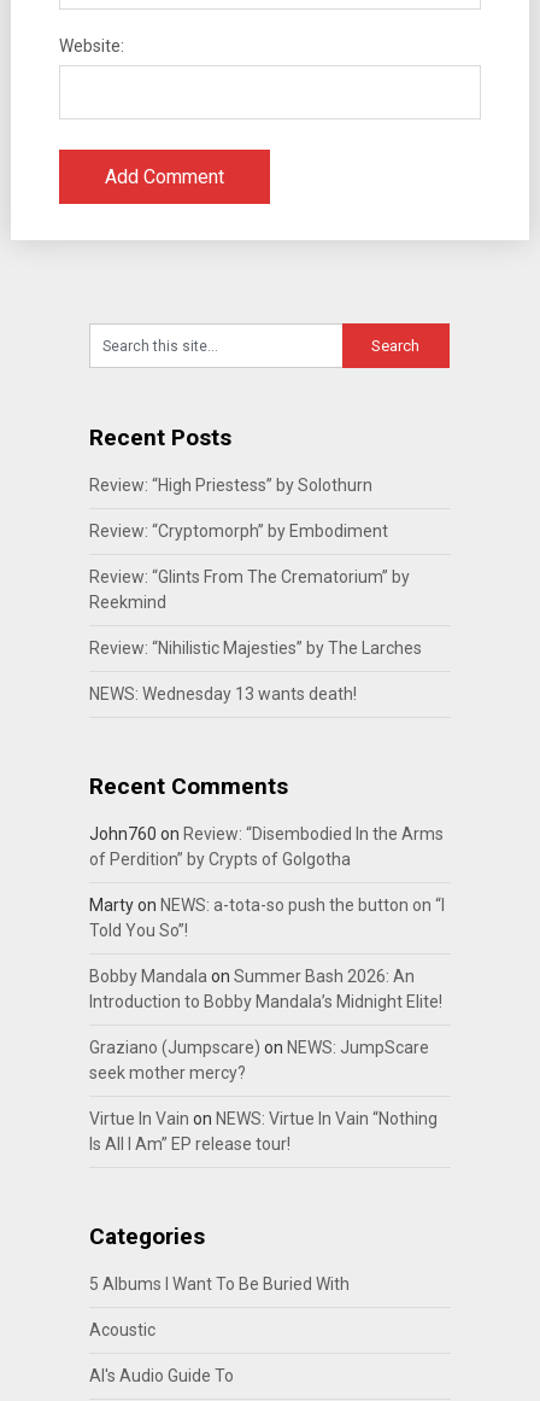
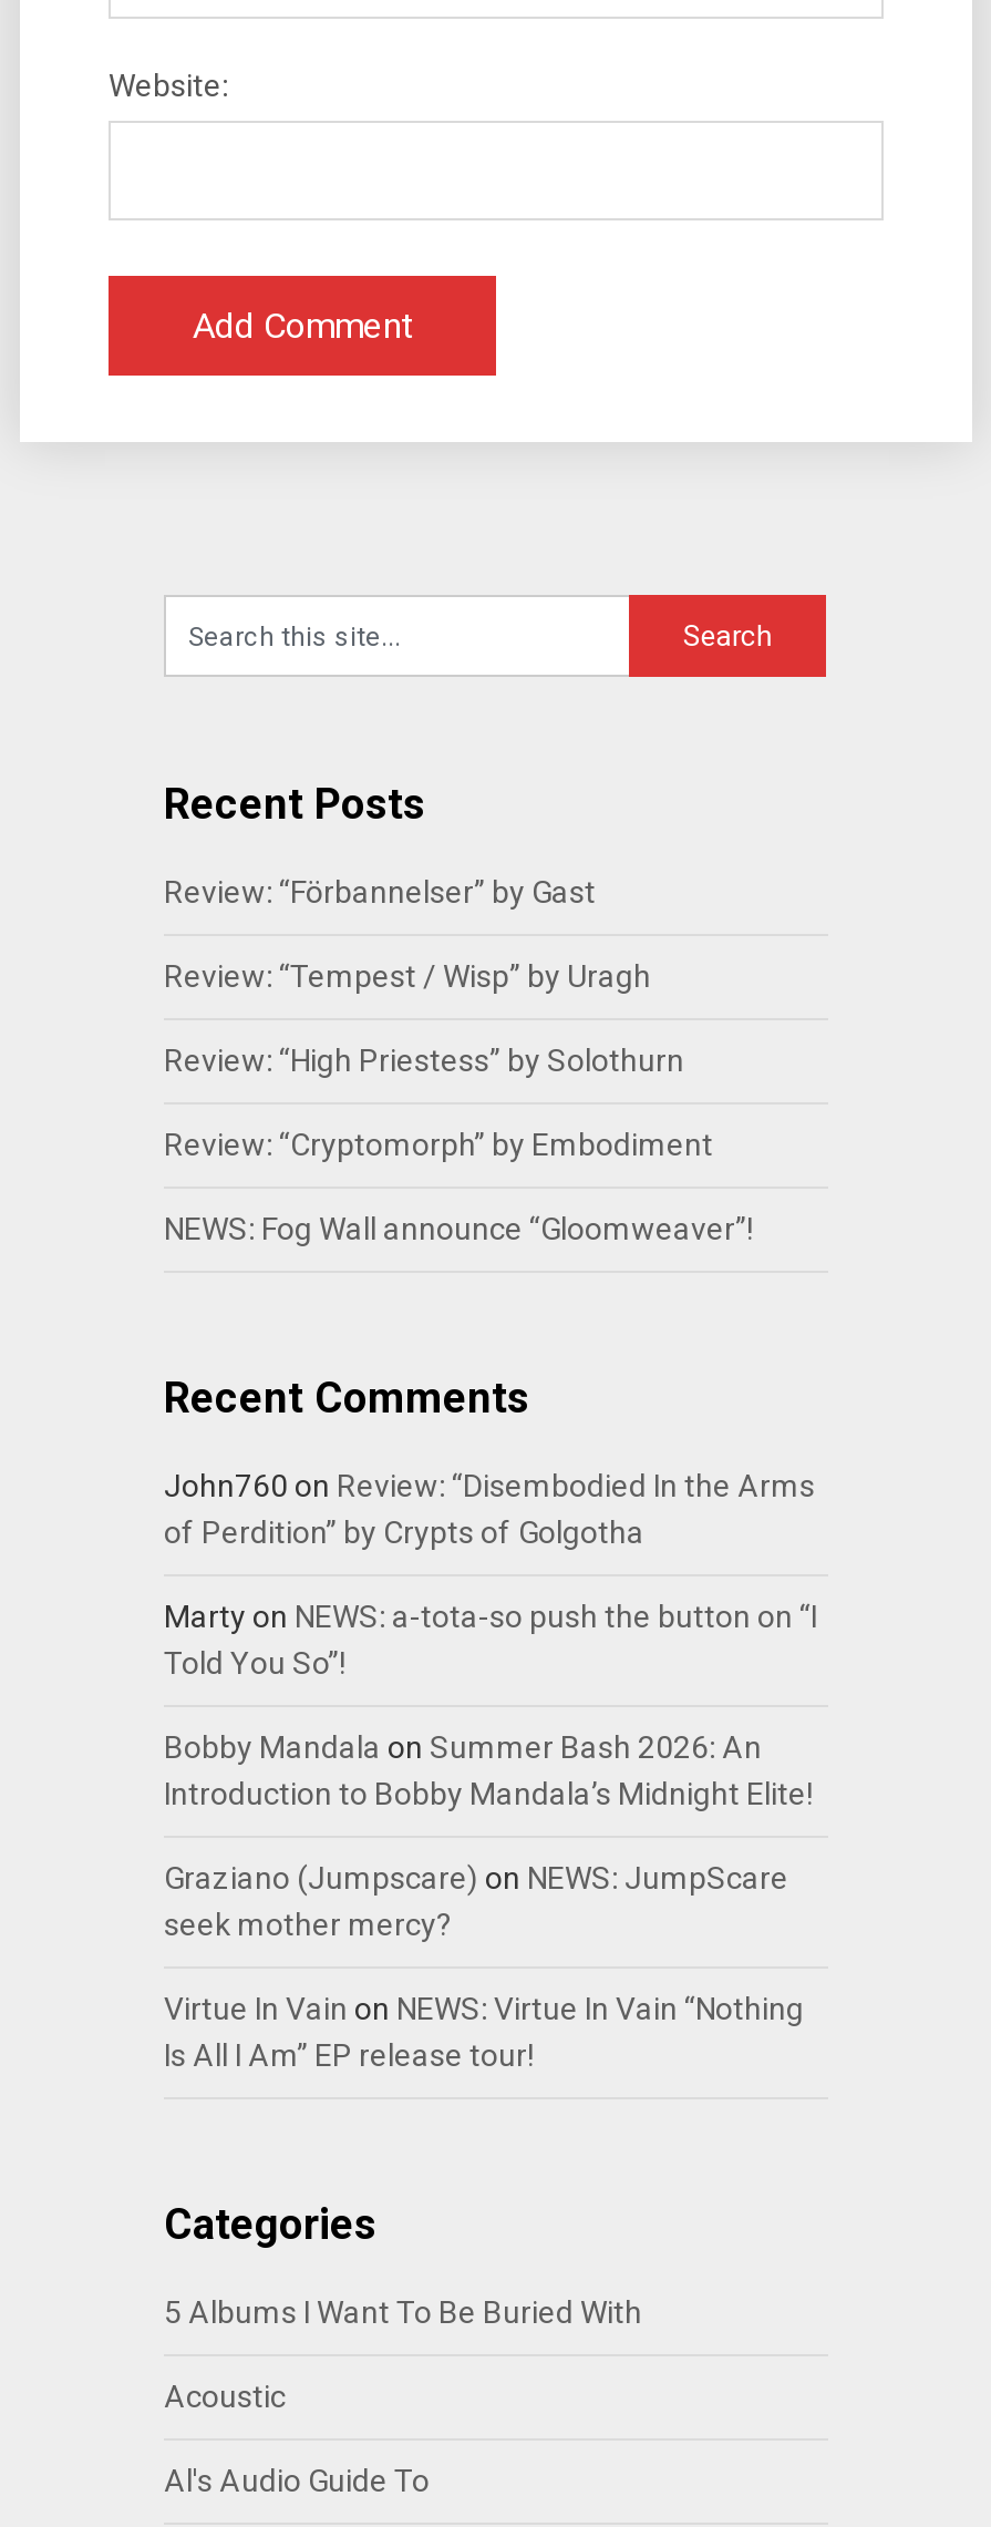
+ Review: “Förbannelser” by Gast
+ Review: “Tempest / Wisp” by Uragh

moved down: Review: “High Priestess” by Solothurn | Review: “Cryptomorph” by Embodiment

- Review: “Glints From The Crematorium” by
- Reekmind
- Review: “Nihilistic Majesties” by The Larches
- NEWS: Wednesday 13 wants death!
+ NEWS: Fog Wall announce “Gloomweaver”!
